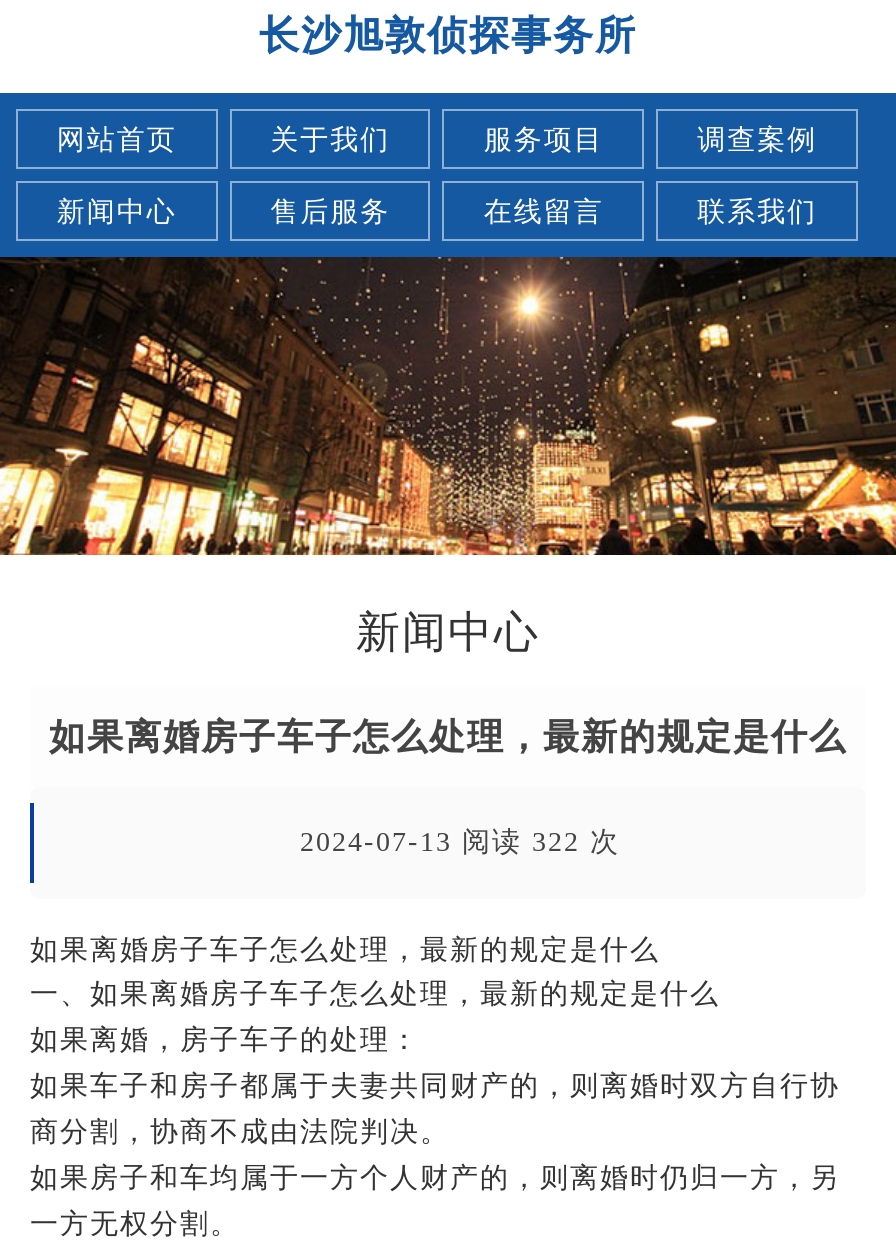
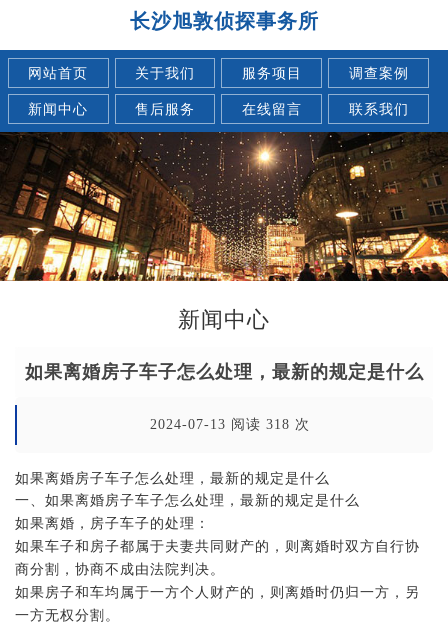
- 2024-07-13 阅读 322 次
+ 2024-07-13 阅读 318 次
